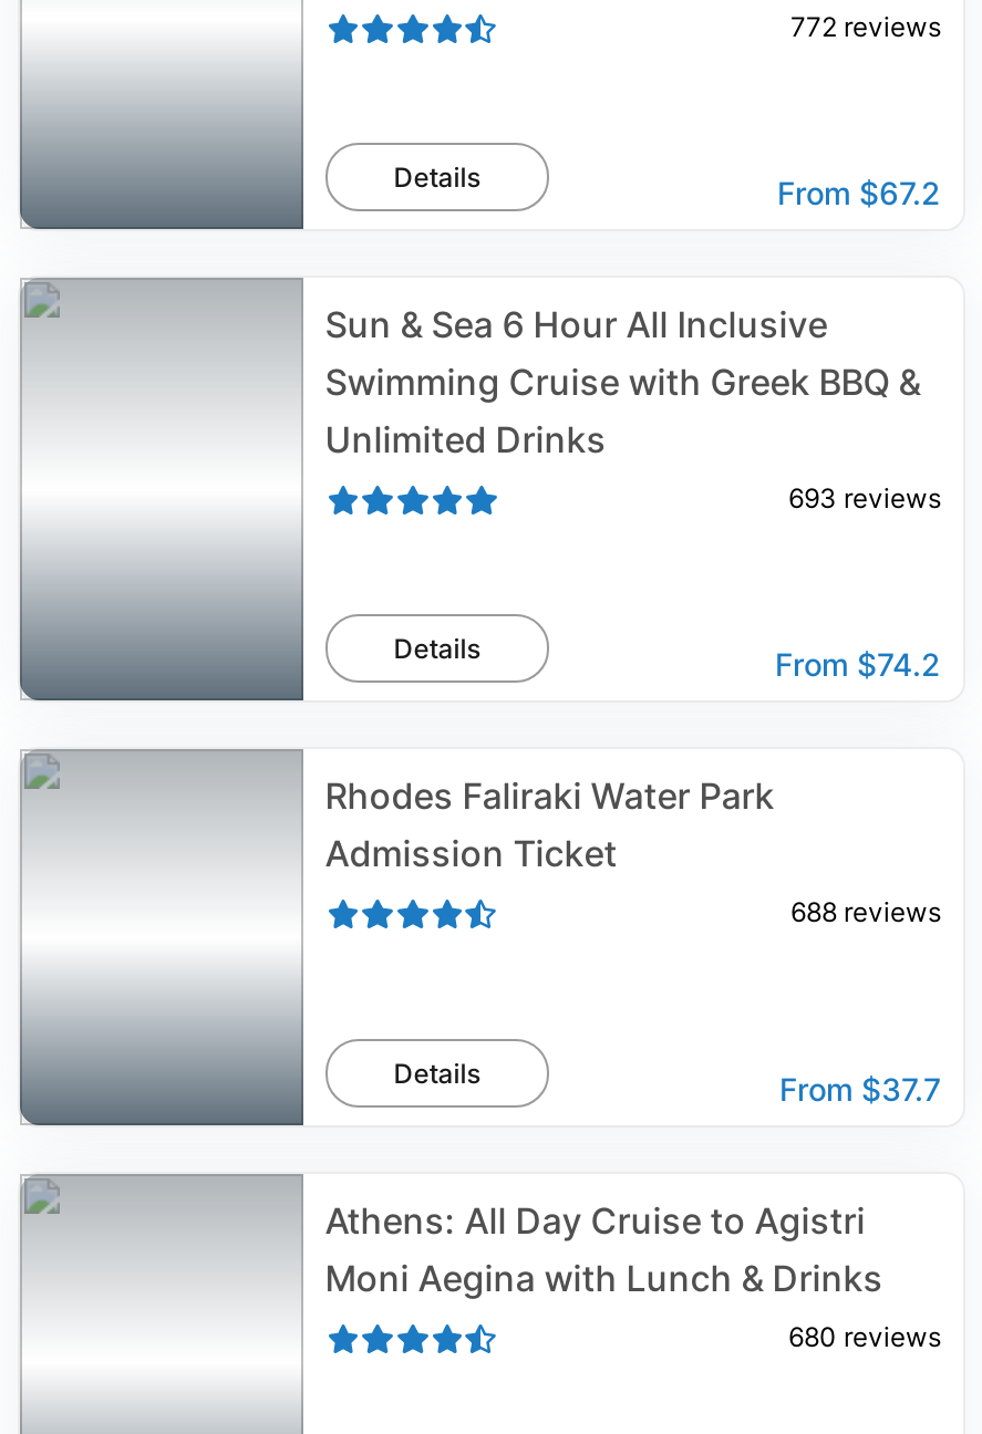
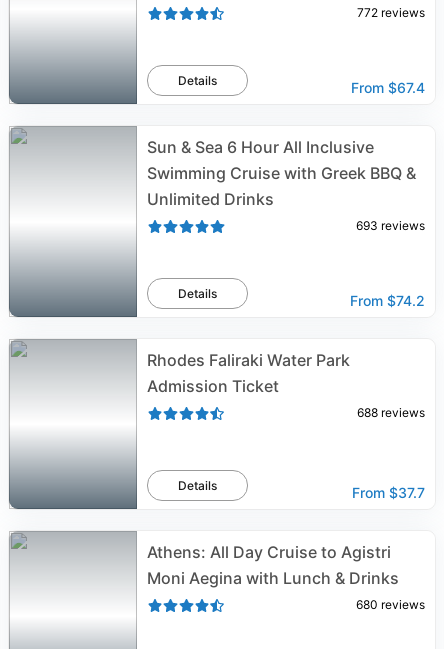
- From $67.2
+ From $67.4
